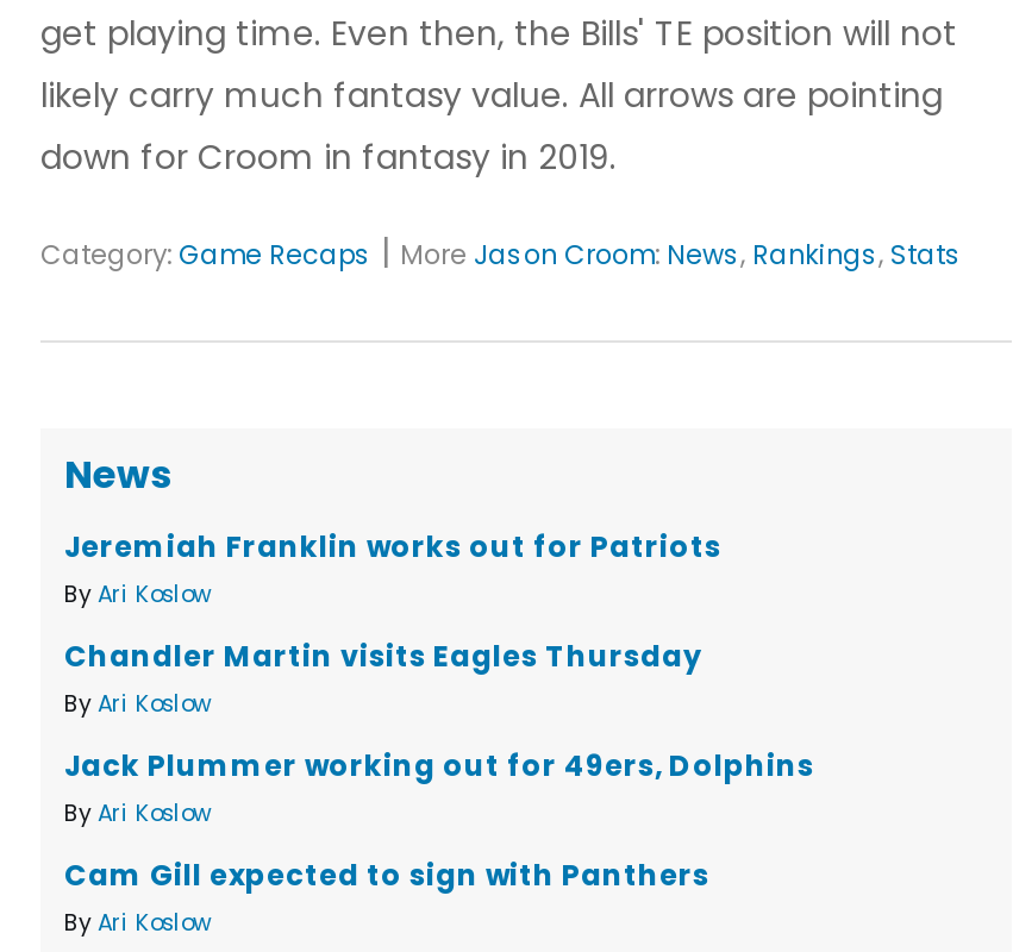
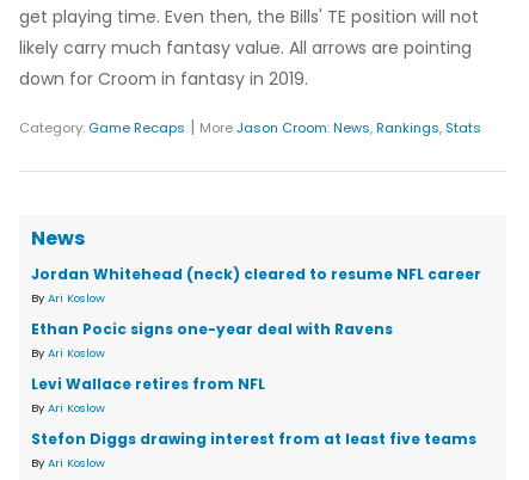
- Jeremiah Franklin works out for Patriots
+ Jordan Whitehead (neck) cleared to resume NFL career

- Chandler Martin visits Eagles Thursday
+ Ethan Pocic signs one-year deal with Ravens

- Jack Plummer working out for 49ers, Dolphins
+ Levi Wallace retires from NFL

- Cam Gill expected to sign with Panthers
+ Stefon Diggs drawing interest from at least five teams
